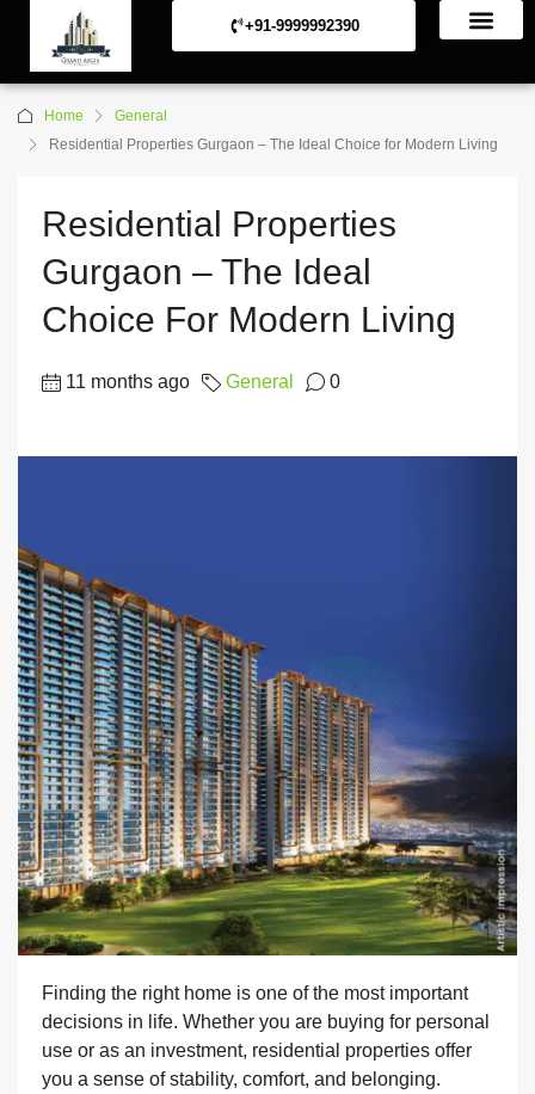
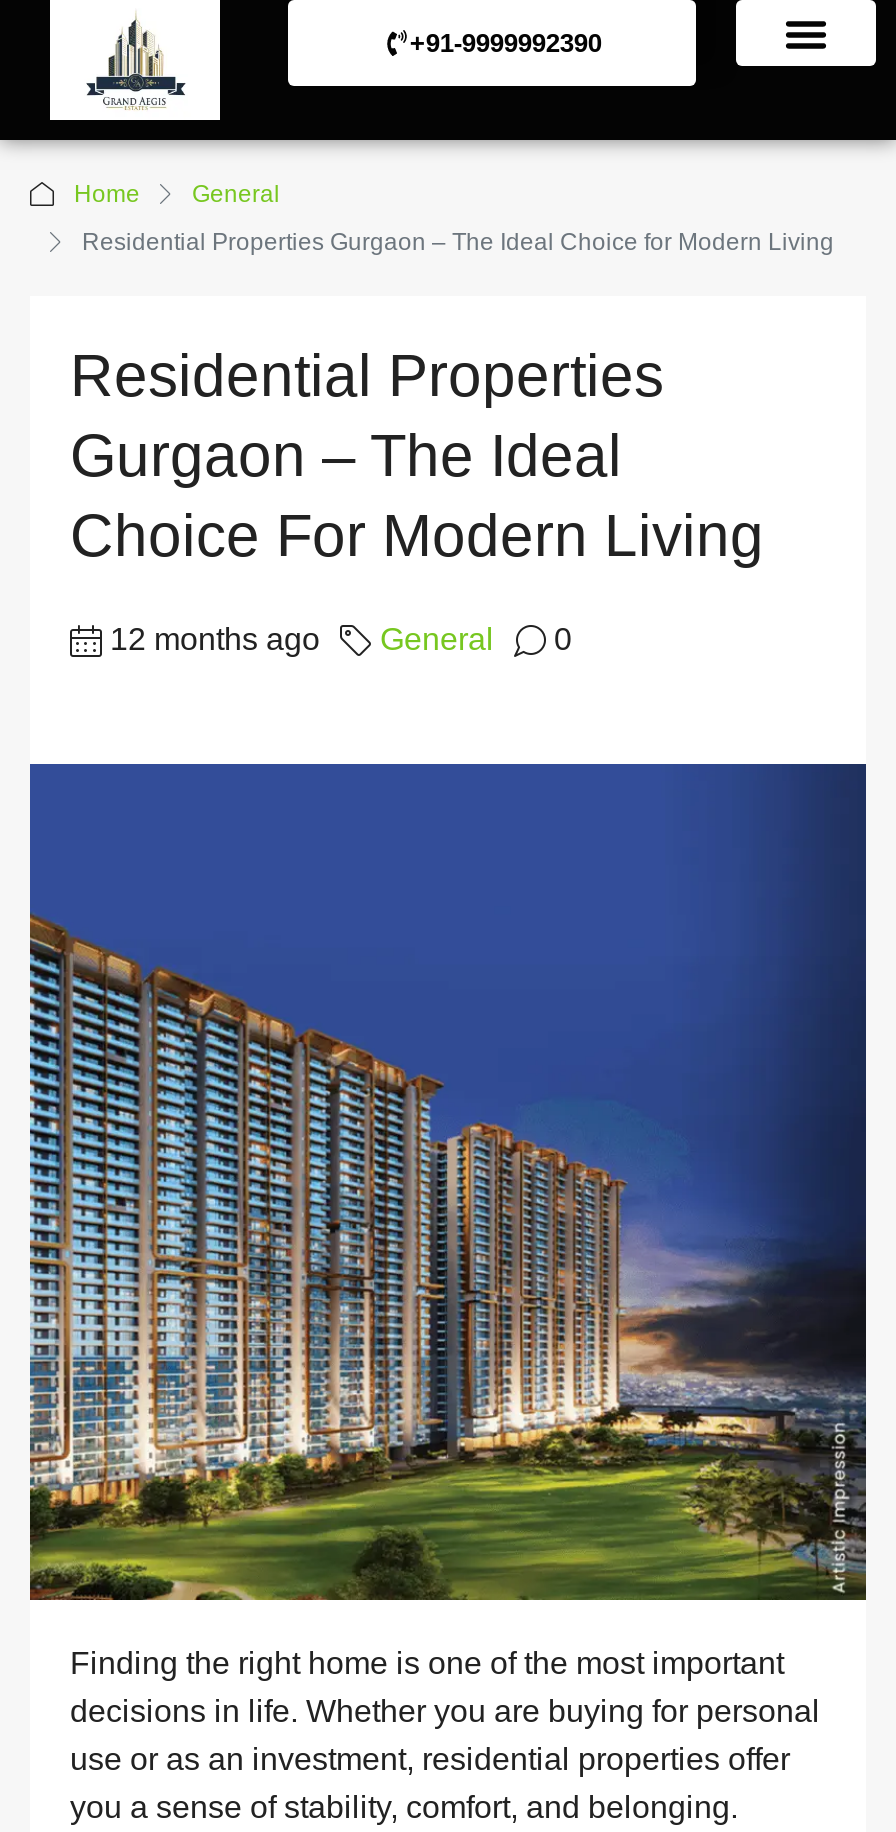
- 11 months ago General 0
+ 12 months ago General 0
